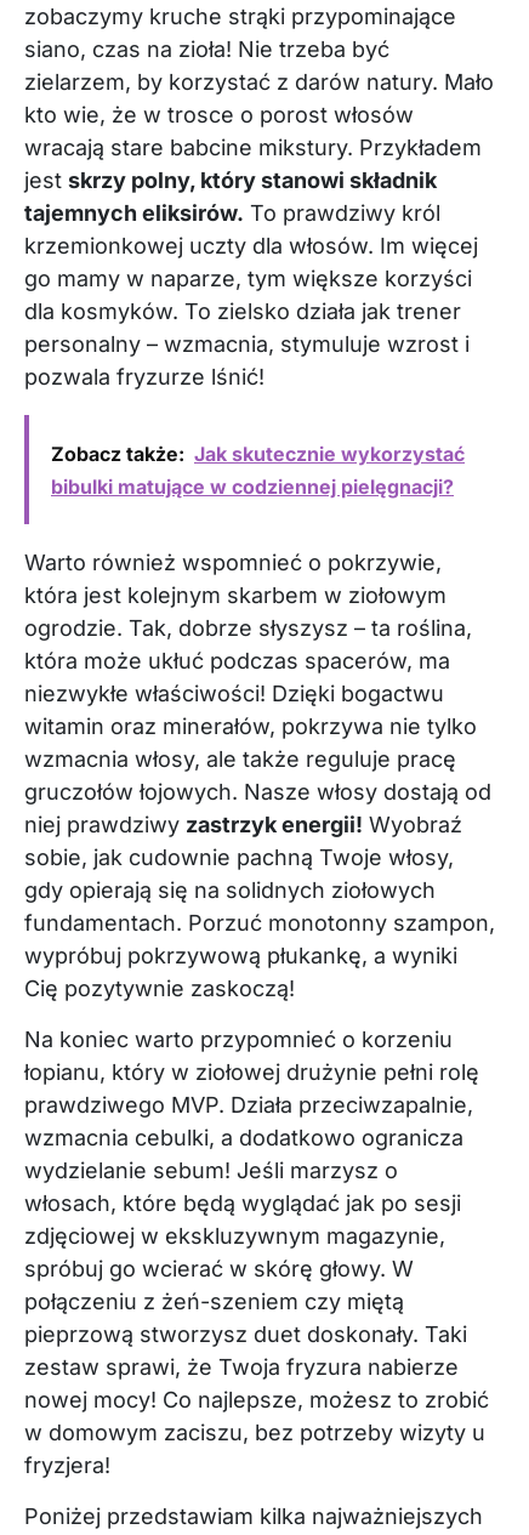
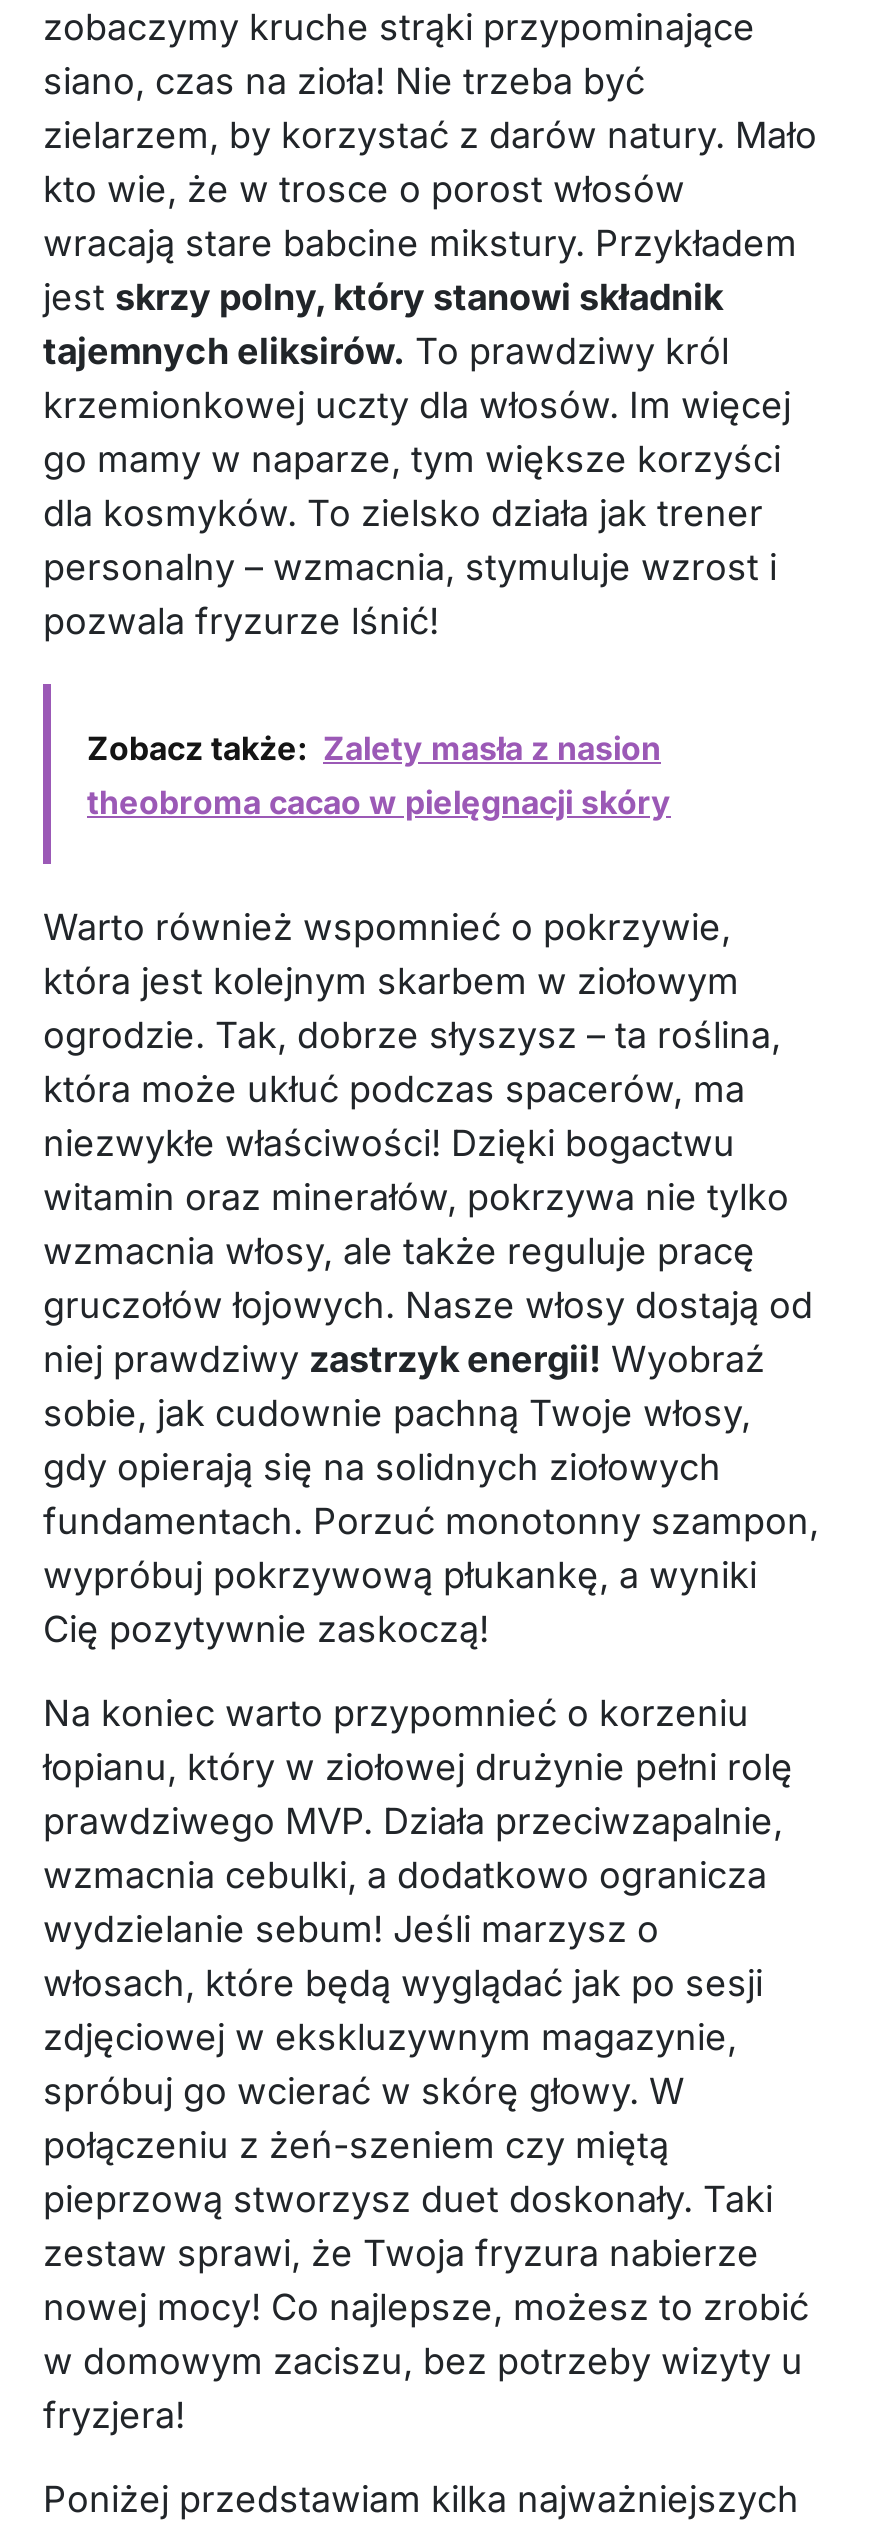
- Zobacz także: Jak skutecznie wykorzystać
- bibulki matujące w codziennej pielęgnacji?
+ Zobacz także: Zalety masła z nasion
+ theobroma cacao w pielęgnacji skóry
